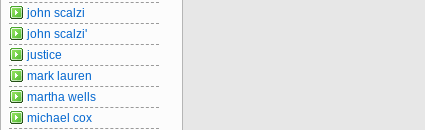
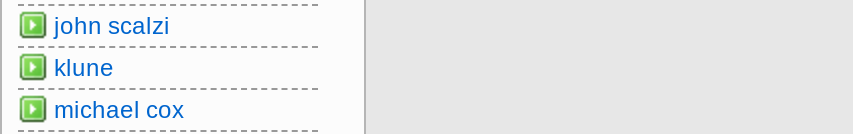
- john scalzi'
- justice
- mark lauren
- martha wells
+ klune
